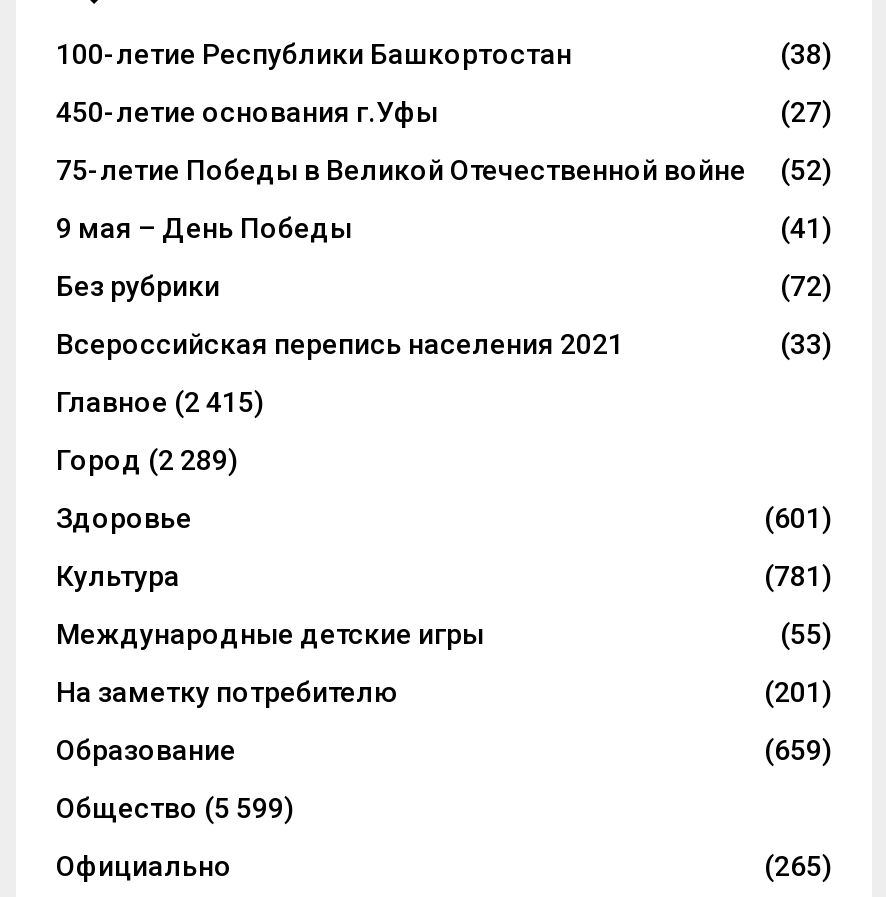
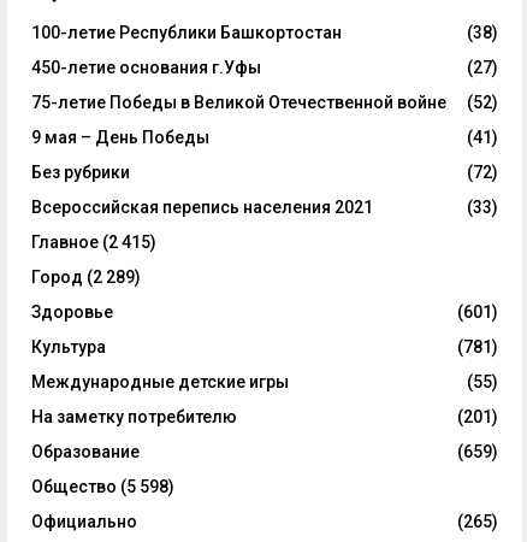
- Общество (5 599)
+ Общество (5 598)
